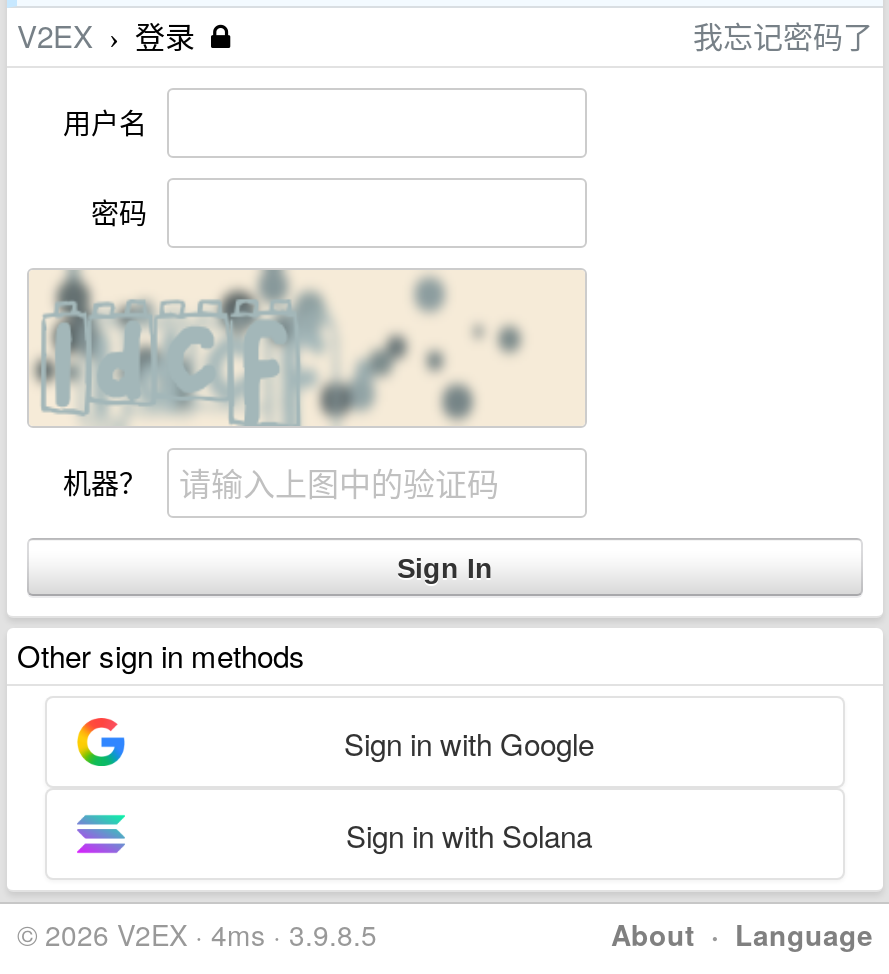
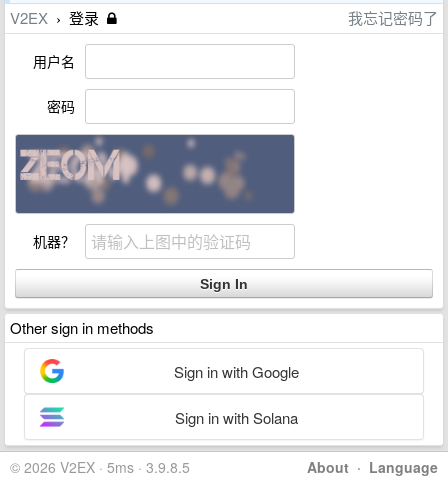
- [image]
+ [image]

- © 2026 V2EX · 4ms · 3.9.8.5
+ © 2026 V2EX · 5ms · 3.9.8.5
